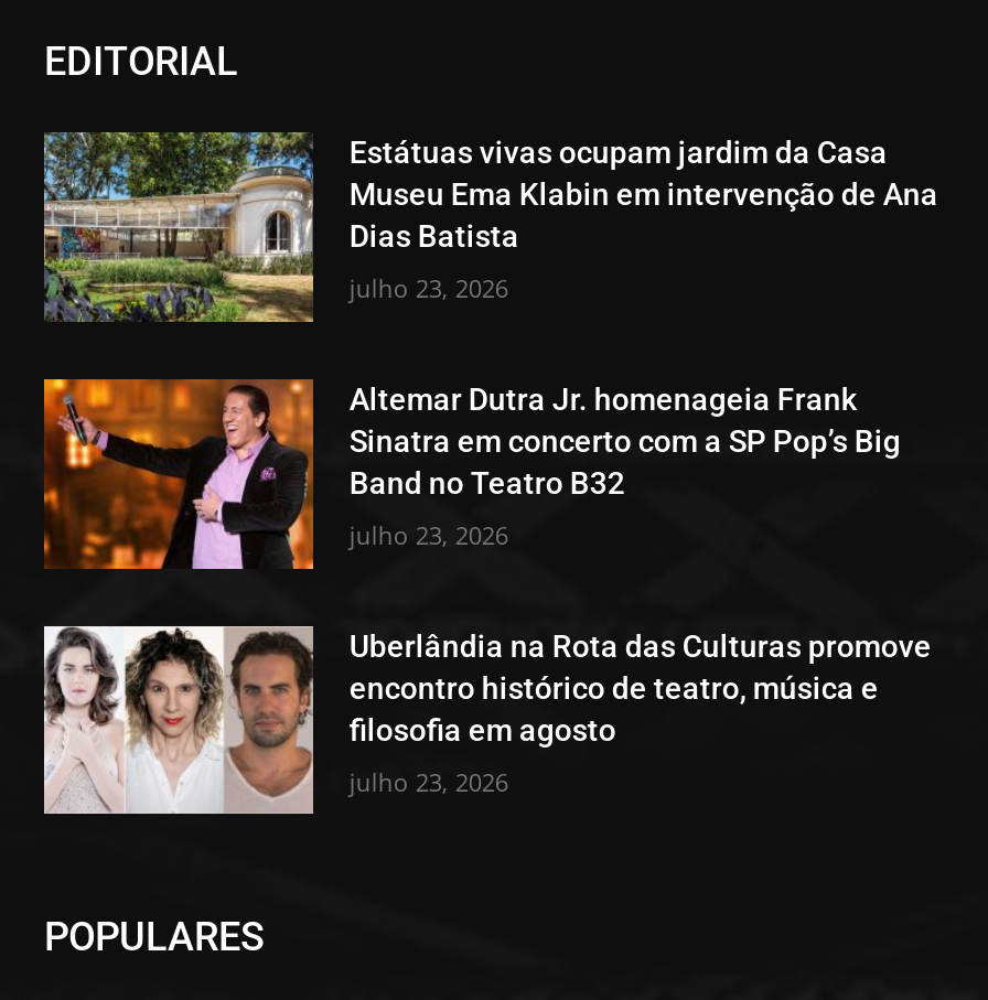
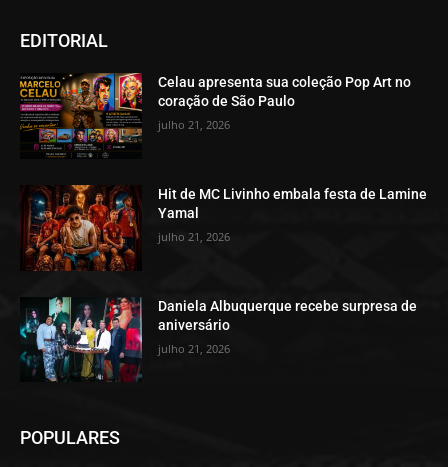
- [image]
- Estátuas vivas ocupam jardim da Casa
- Museu Ema Klabin em intervenção de Ana
- Dias Batista
+ [image]
+ Celau apresenta sua coleção Pop Art no
+ coração de São Paulo

- julho 23, 2026
+ julho 21, 2026

- [image]
- Altemar Dutra Jr. homenageia Frank
- Sinatra em concerto com a SP Pop’s Big
- Band no Teatro B32
+ [image]
+ Hit de MC Livinho embala festa de Lamine
+ Yamal

- julho 23, 2026
+ julho 21, 2026

- [image]
- Uberlândia na Rota das Culturas promove
- encontro histórico de teatro, música e
- filosofia em agosto
+ [image]
+ Daniela Albuquerque recebe surpresa de
+ aniversário

- julho 23, 2026
+ julho 21, 2026
